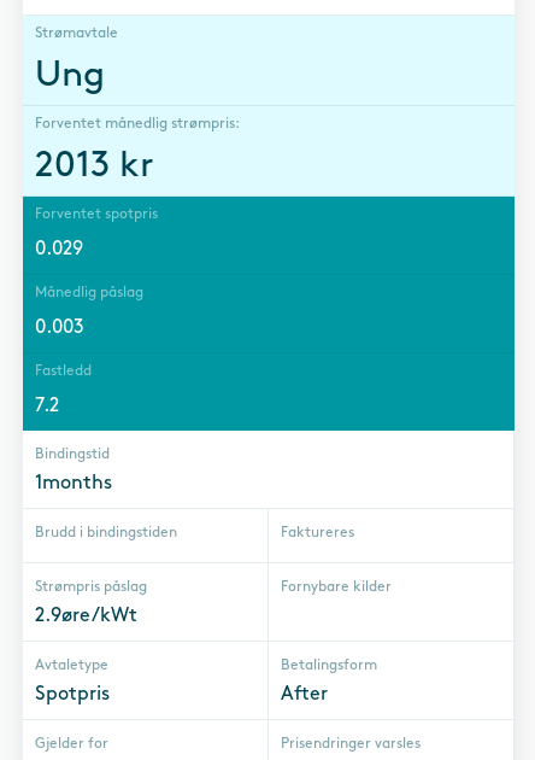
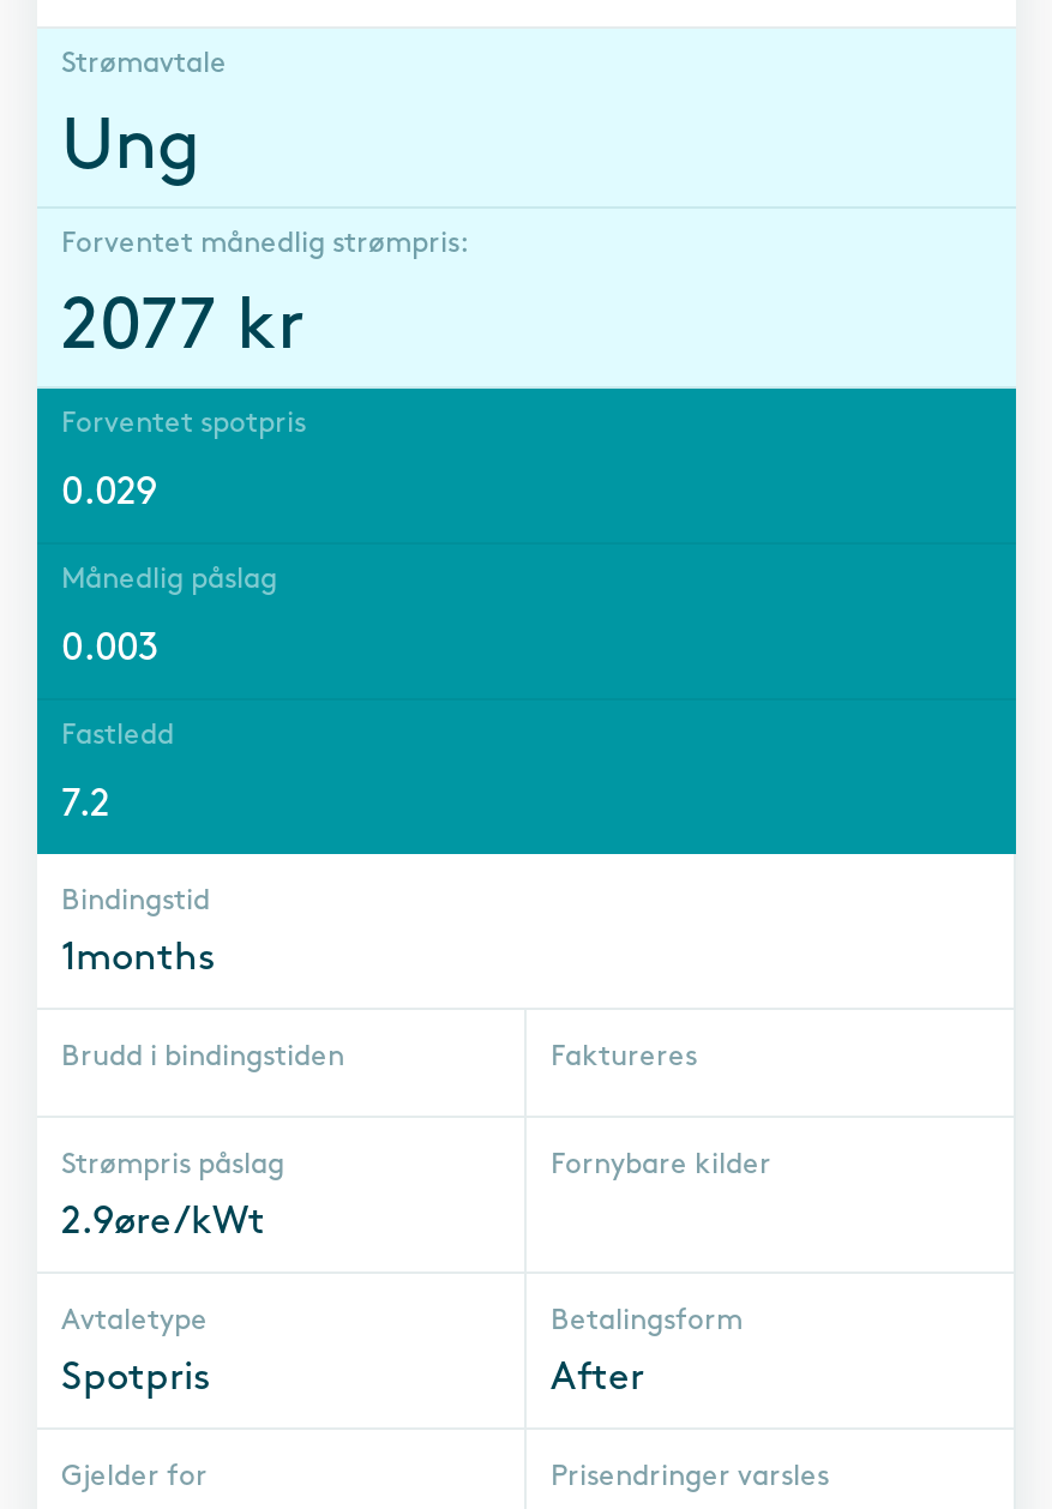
- 2013 kr
+ 2077 kr
